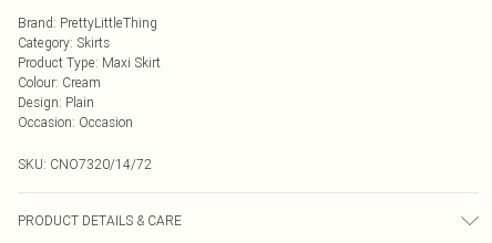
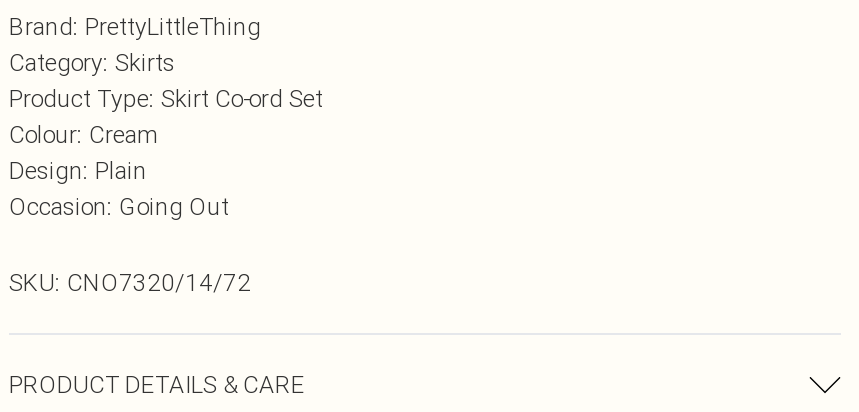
- Product Type: Maxi Skirt
+ Product Type: Skirt Co-ord Set

- Occasion: Occasion
+ Occasion: Going Out
